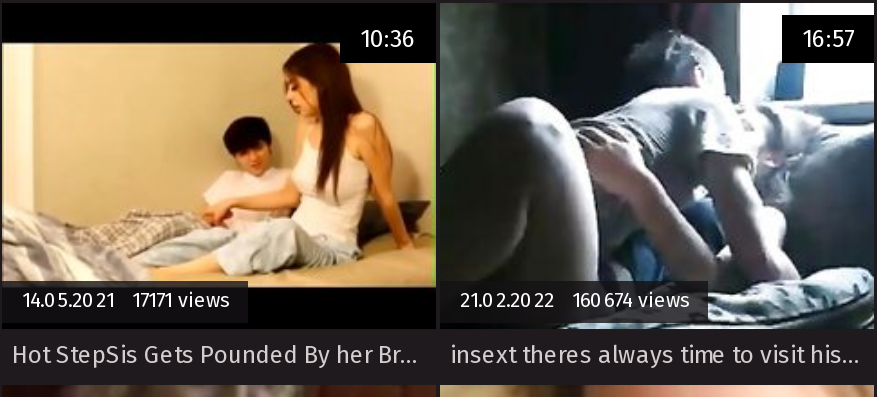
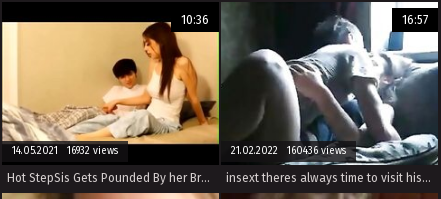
- 14.05.2021 17171 views
+ 14.05.2021 16932 views

- 21.02.2022 160674 views
+ 21.02.2022 160436 views
